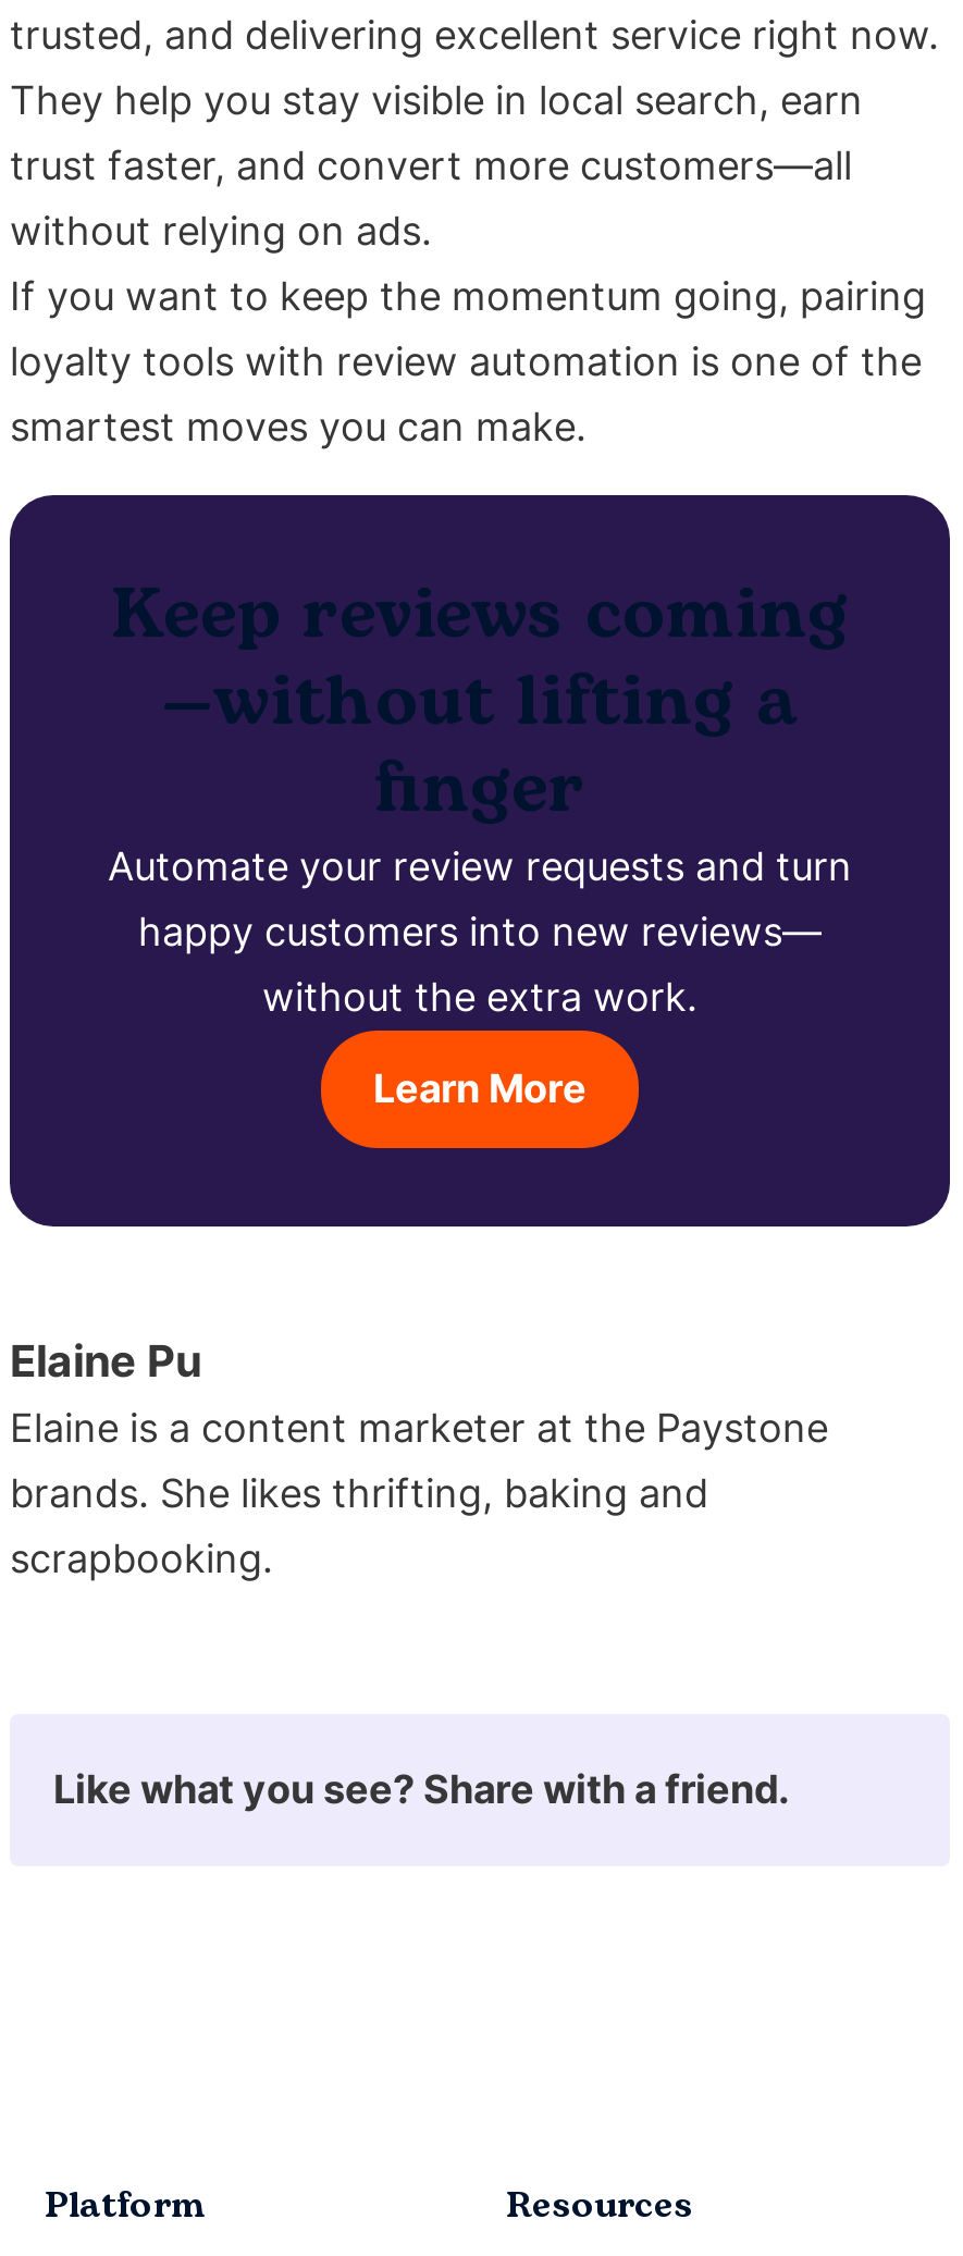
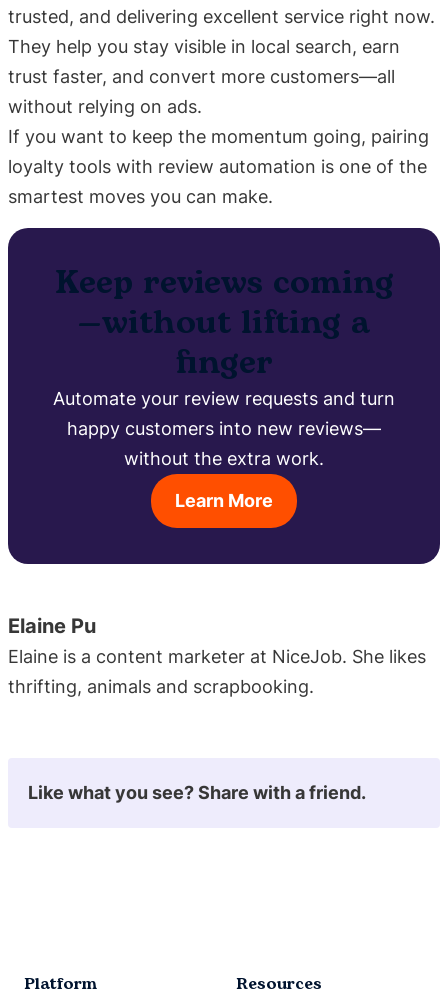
- Elaine is a content marketer at the Paystone
- brands. She likes thrifting, baking and
- scrapbooking.
+ Elaine is a content marketer at NiceJob. She likes
+ thrifting, animals and scrapbooking.
